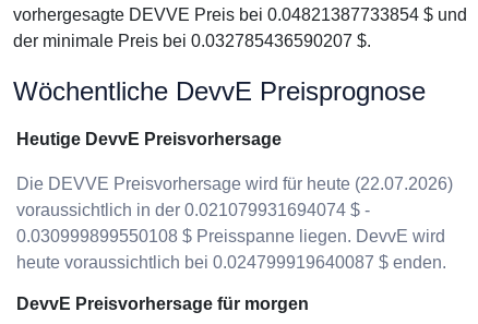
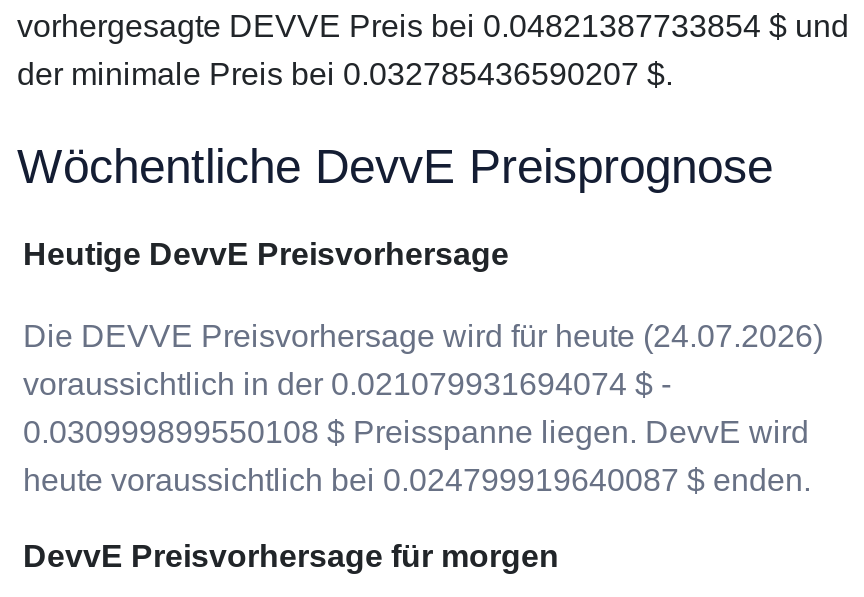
- Die DEVVE Preisvorhersage wird für heute (22.07.2026)
+ Die DEVVE Preisvorhersage wird für heute (24.07.2026)
